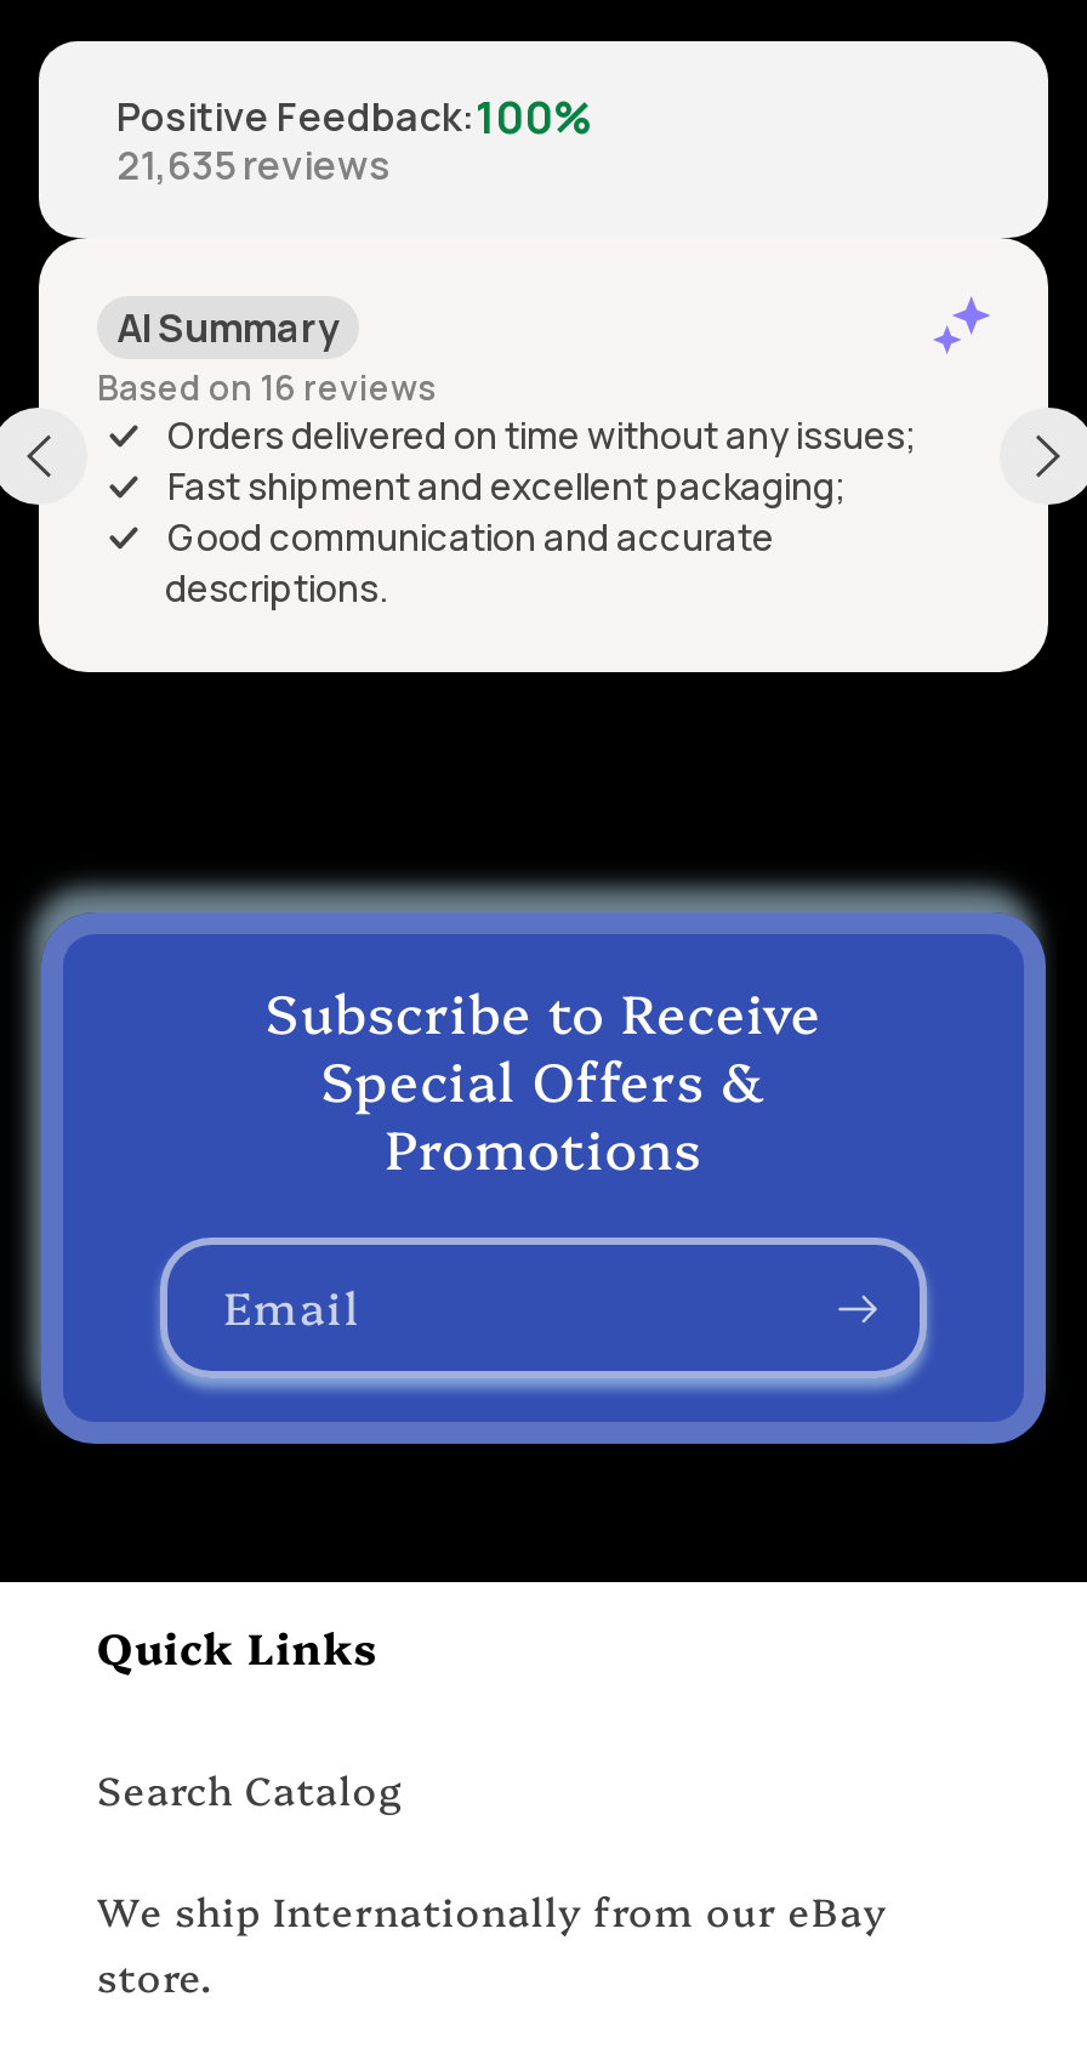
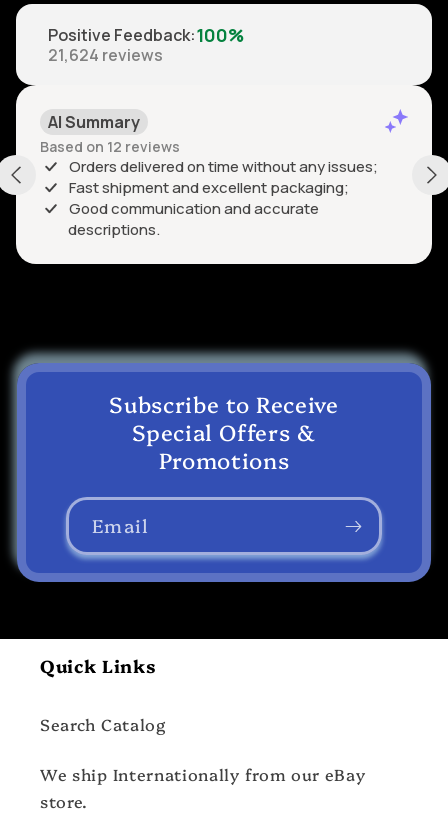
- 21,635 reviews
+ 21,624 reviews

- Based on 16 reviews
+ Based on 12 reviews
